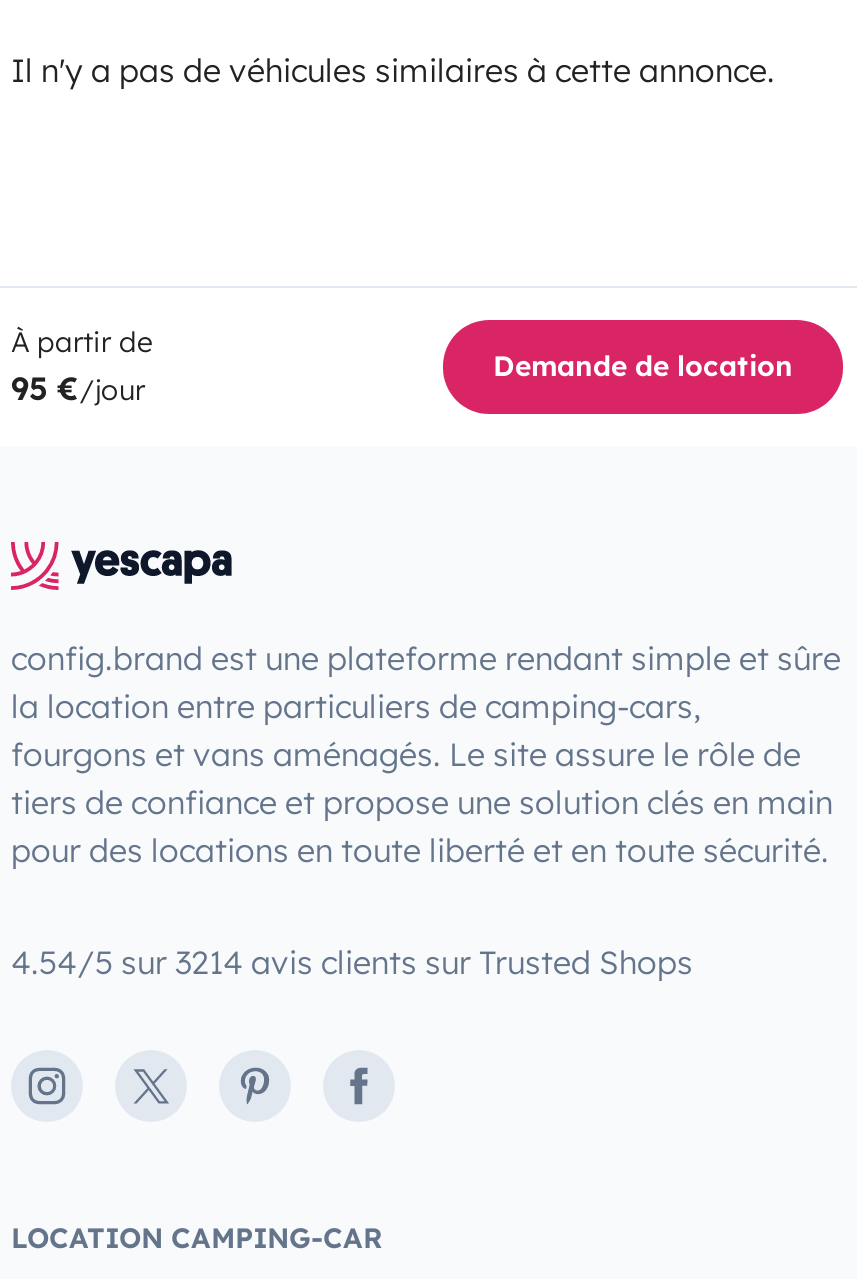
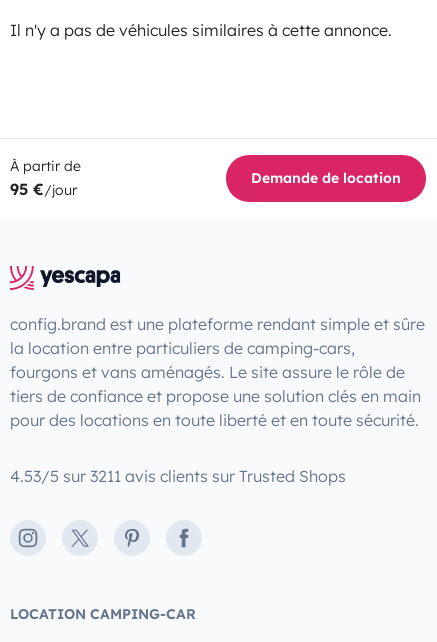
- 4.54/5 sur 3214 avis clients sur Trusted Shops
+ 4.53/5 sur 3211 avis clients sur Trusted Shops
